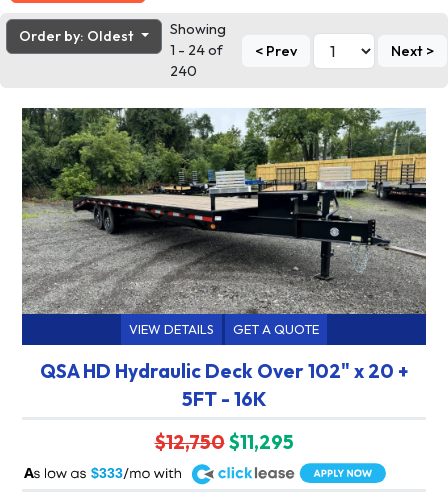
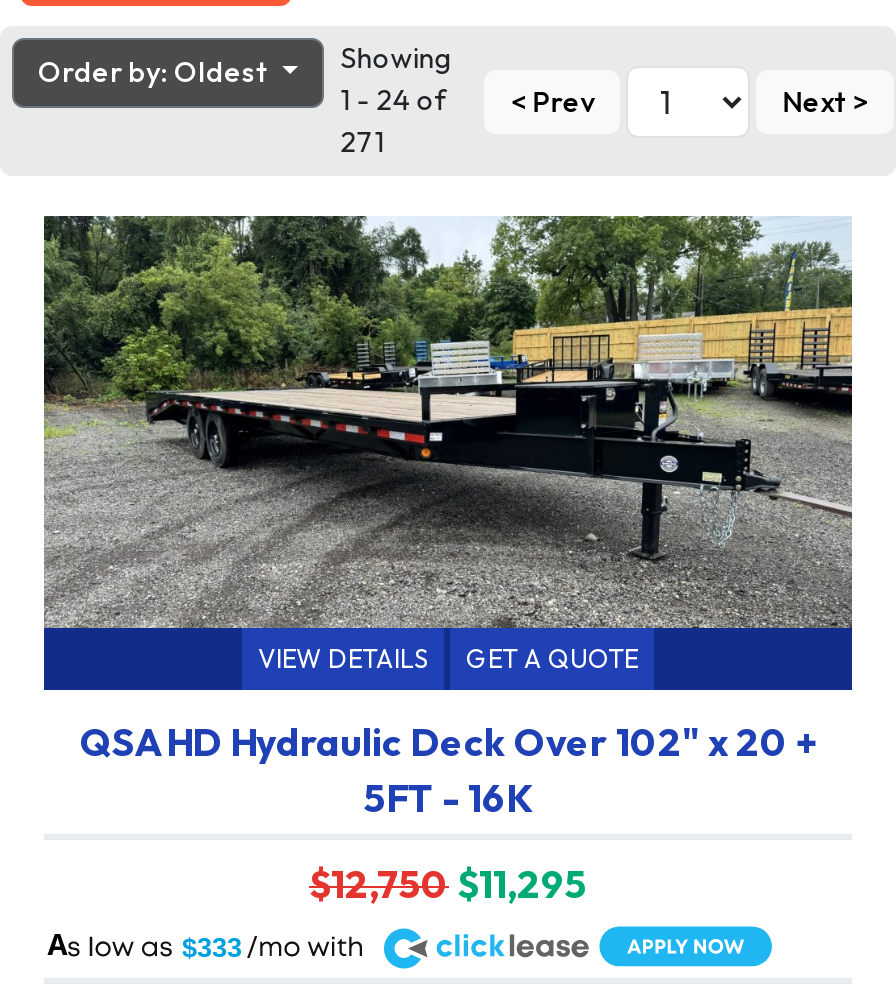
- 240
+ 271
